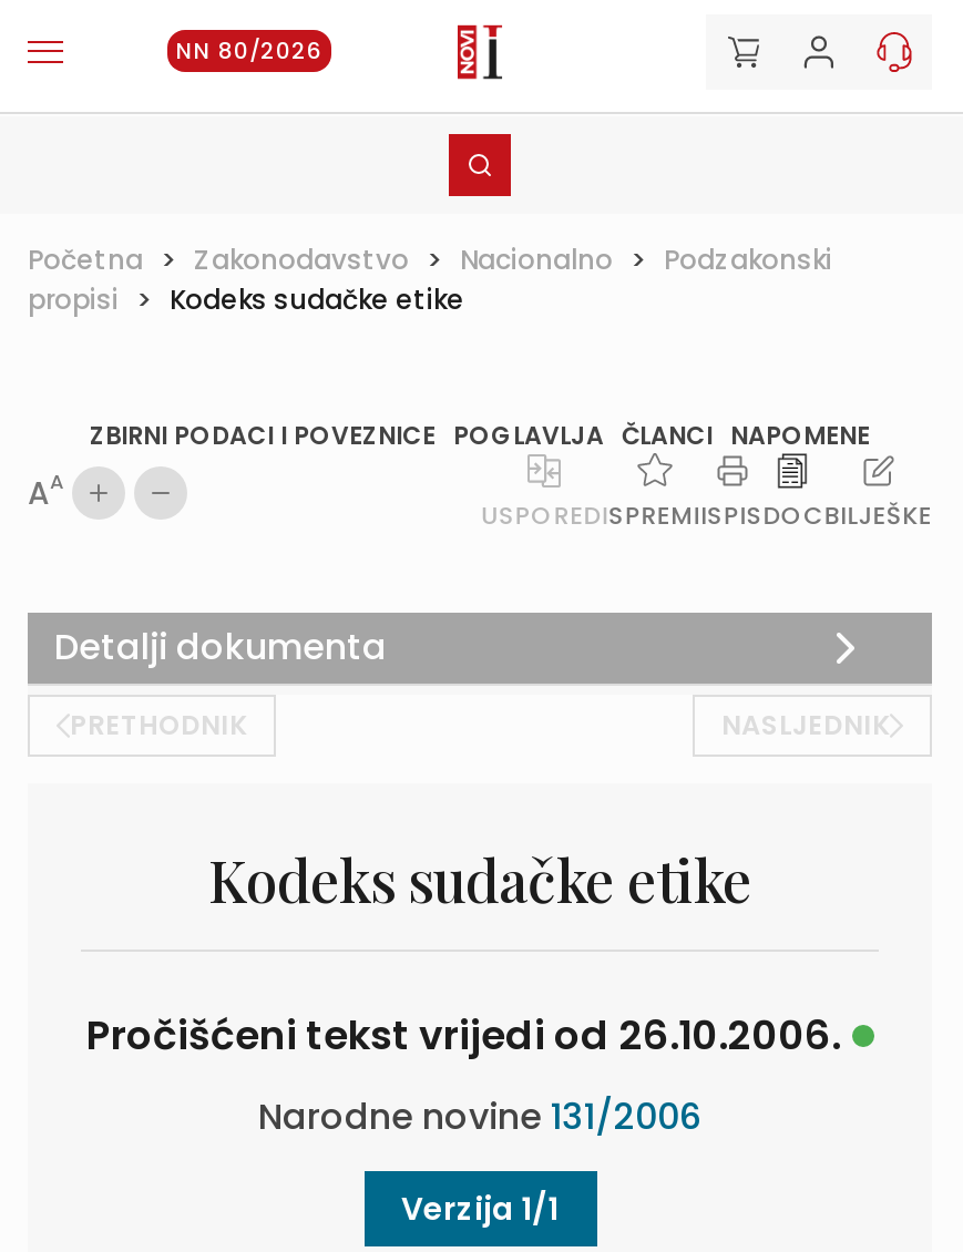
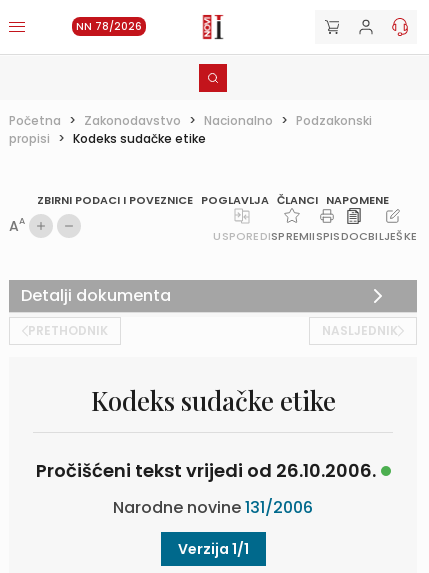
- NN 80/2026
+ NN 78/2026
